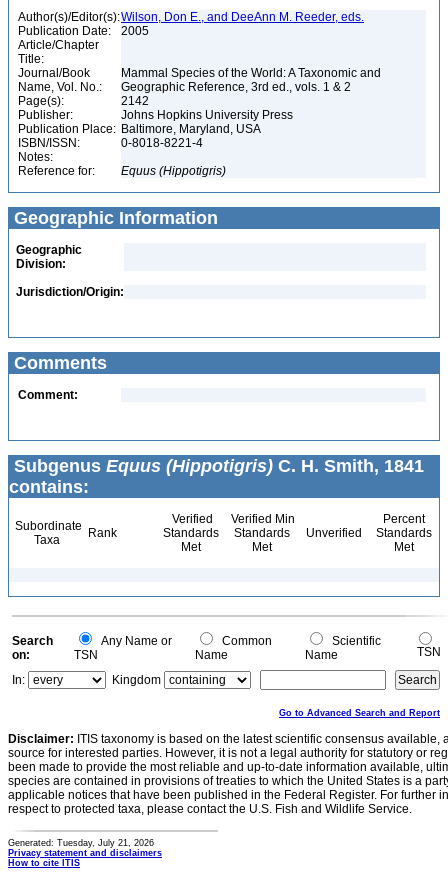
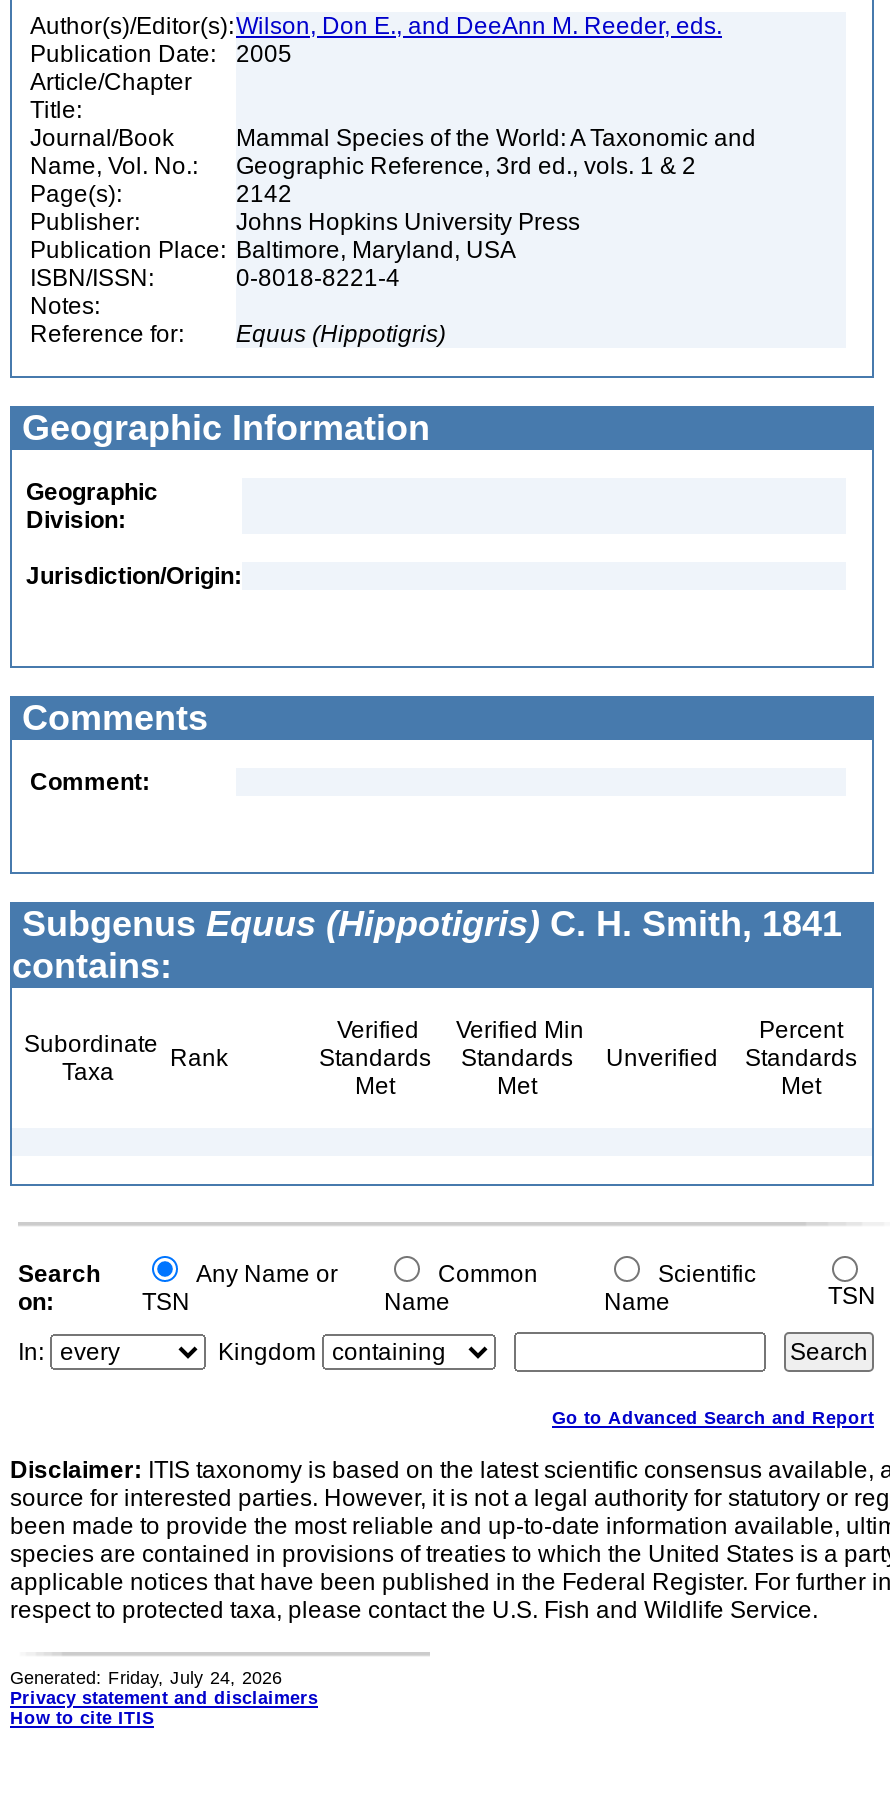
- Generated: Tuesday, July 21, 2026
+ Generated: Friday, July 24, 2026
